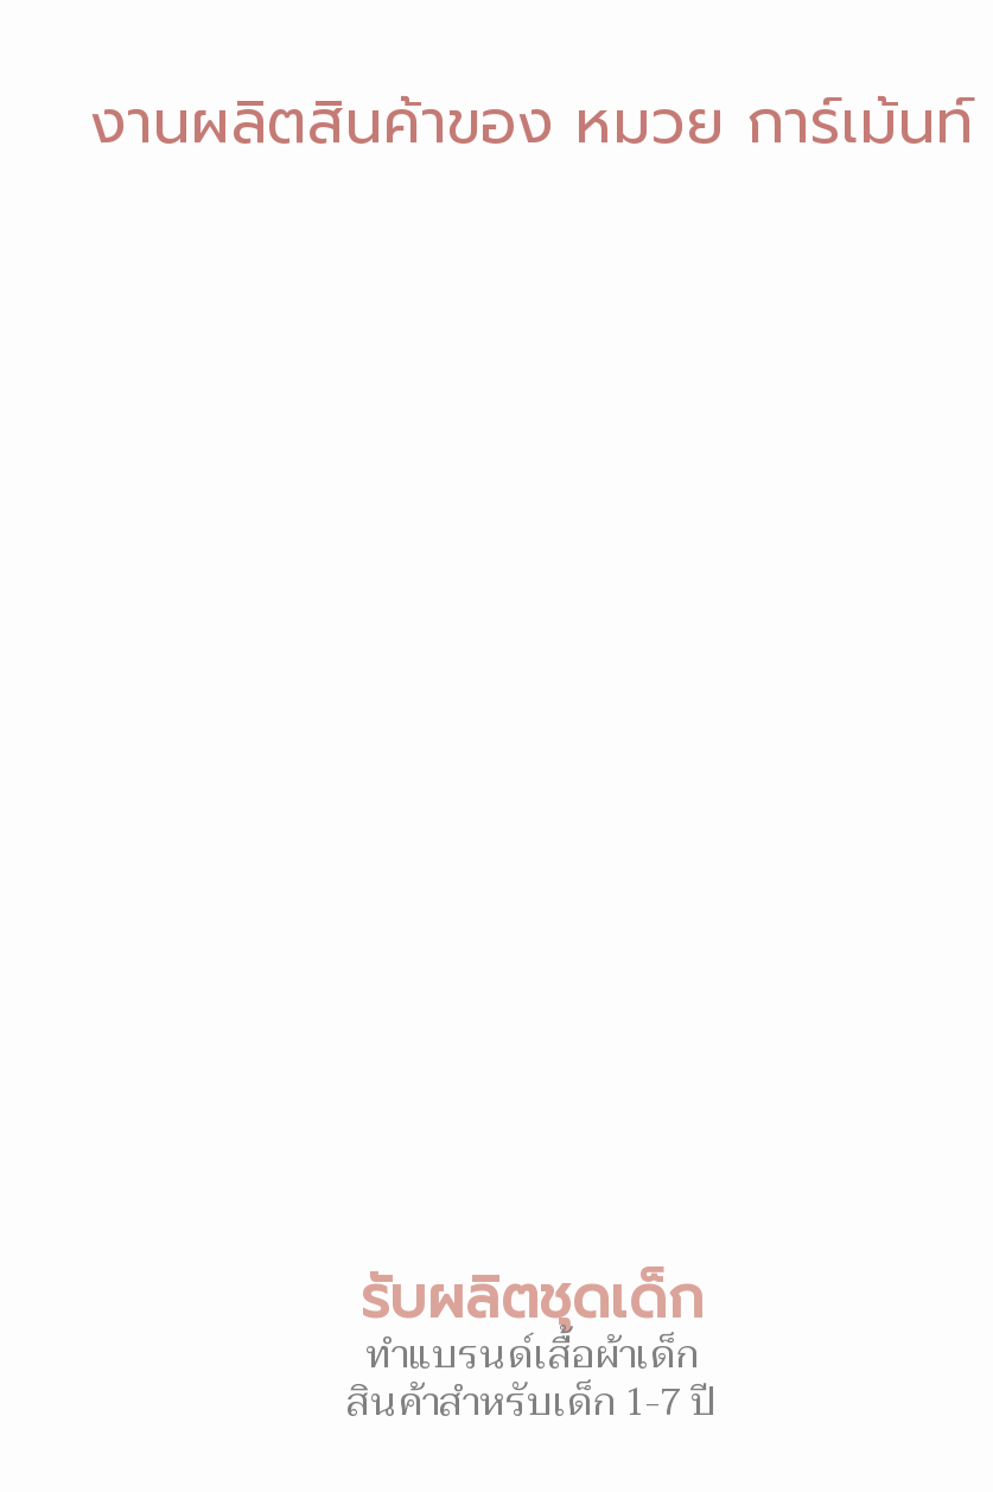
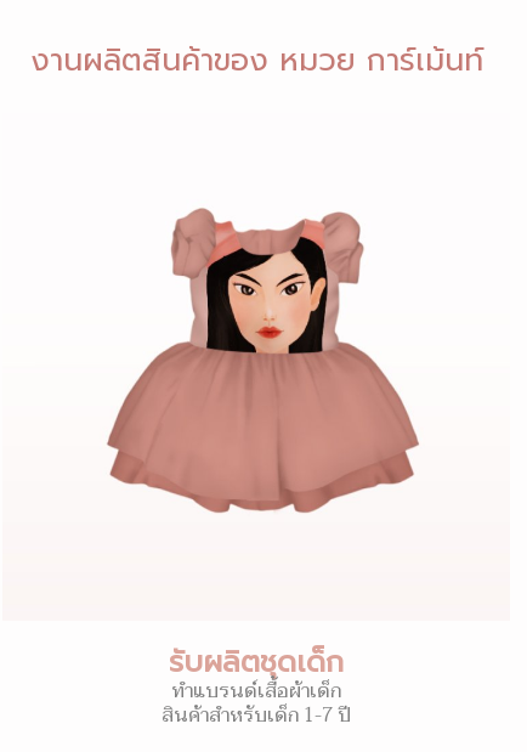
+ [image]
